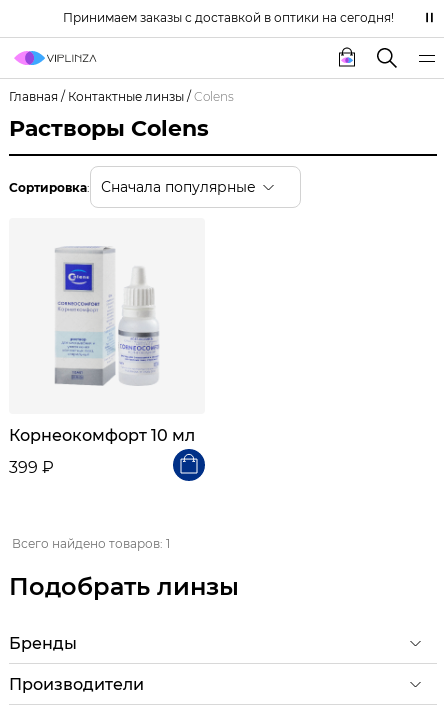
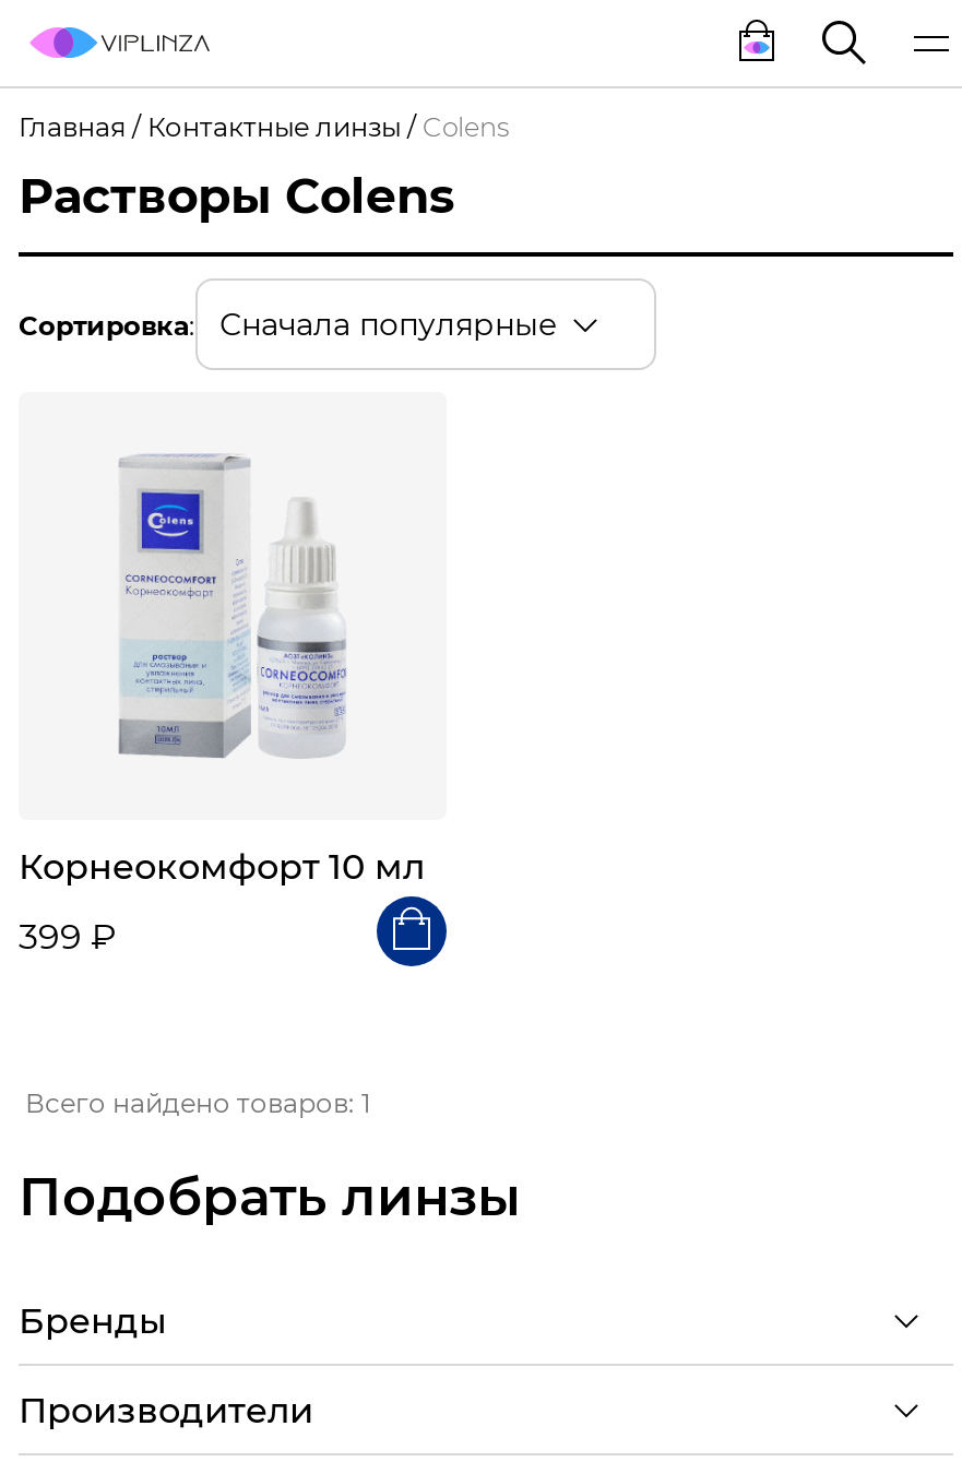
- Принимаем заказы с доставкой в оптики на сегодня!
